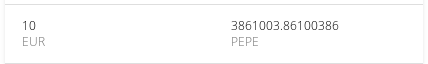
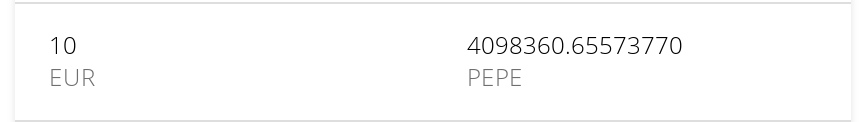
- 3861003.86100386
+ 4098360.65573770
